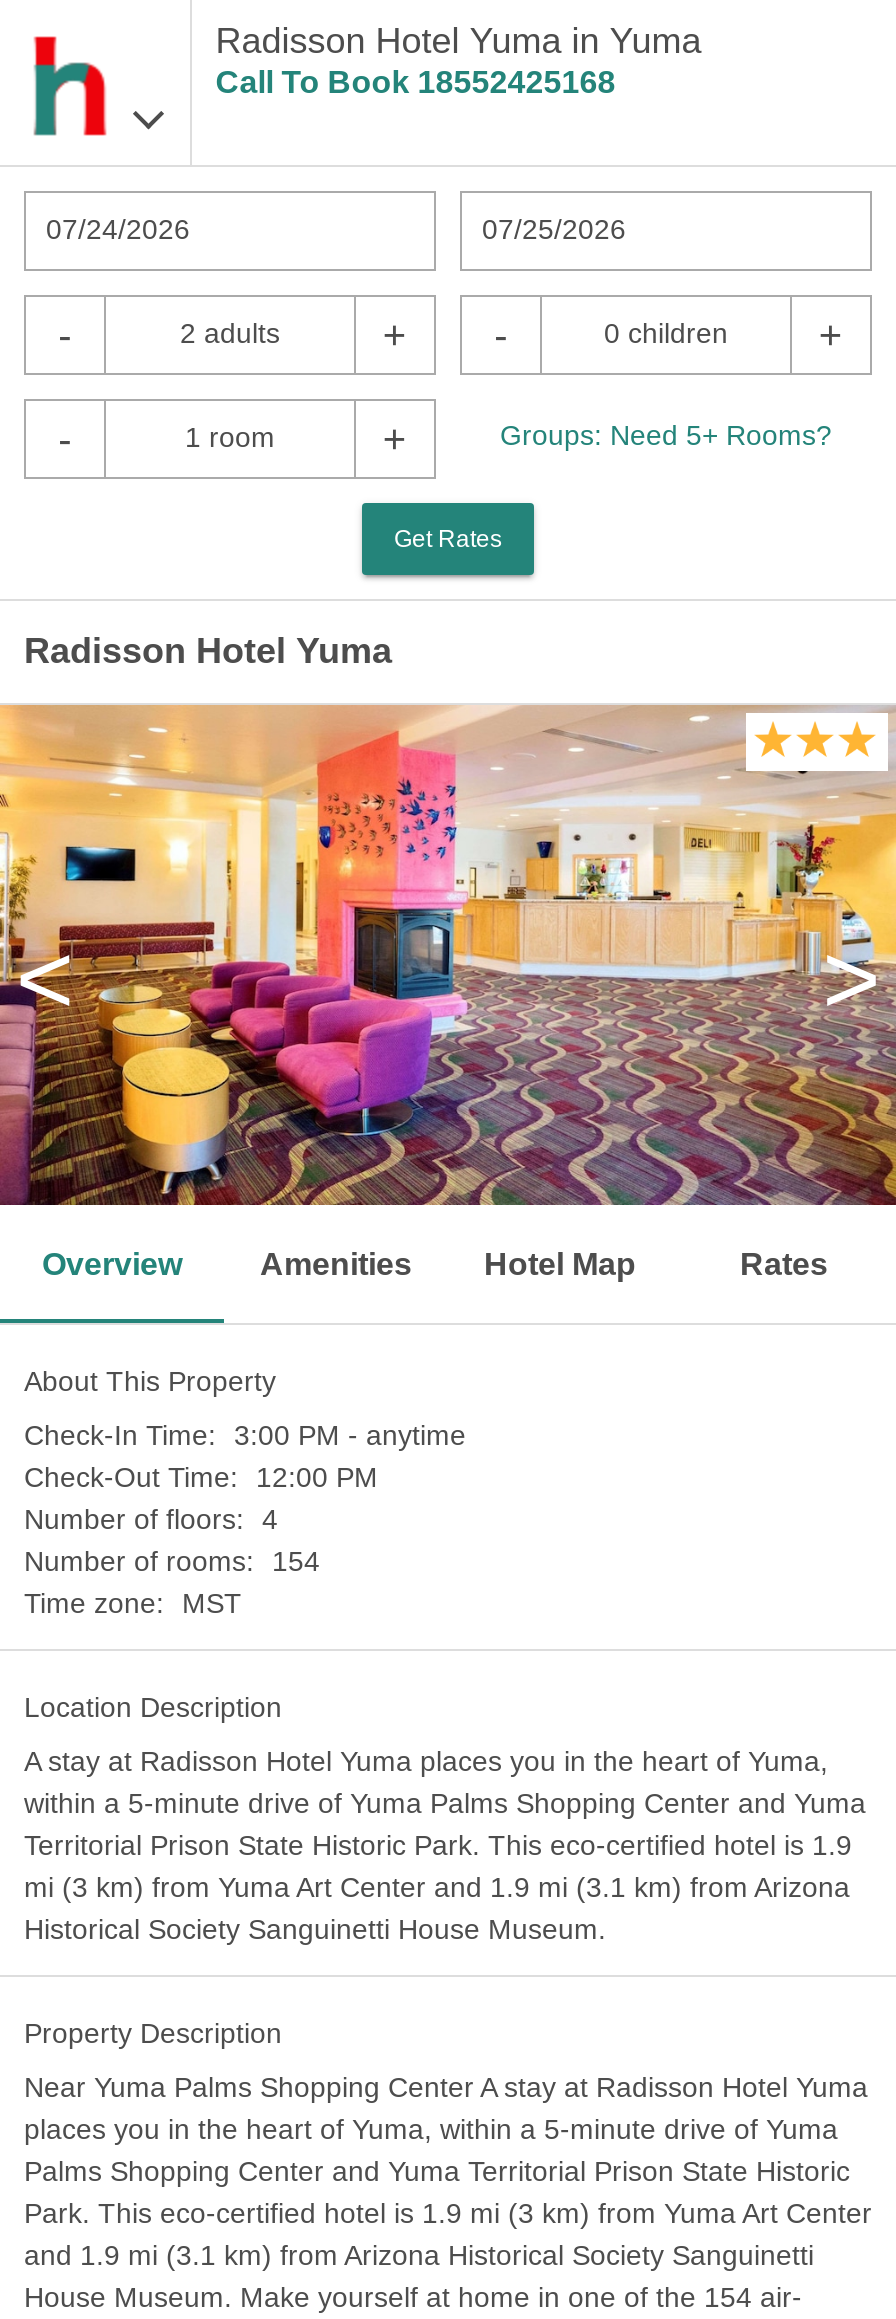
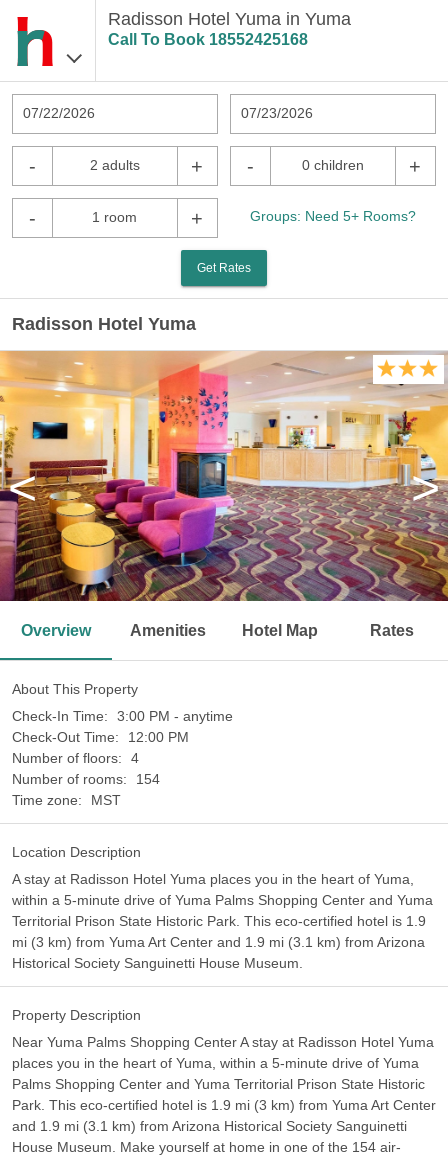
- 07/24/2026
+ 07/22/2026

- 07/25/2026
+ 07/23/2026
